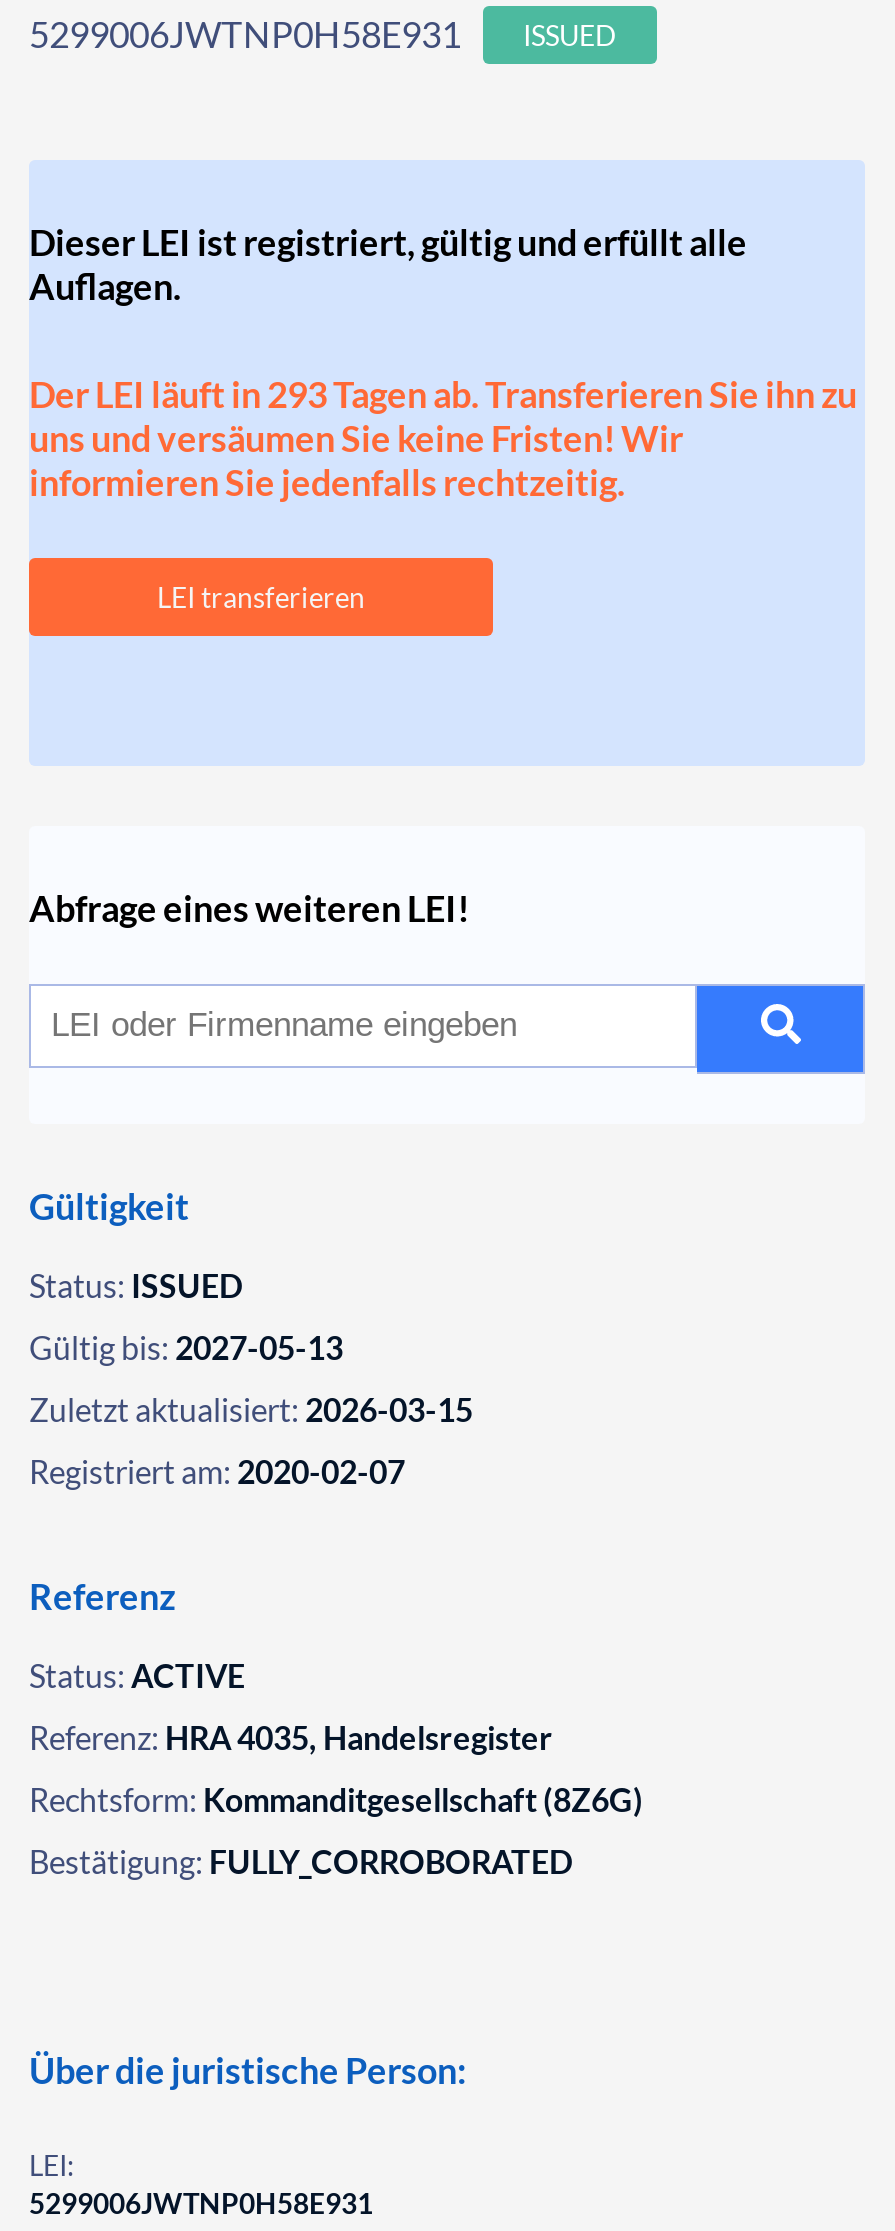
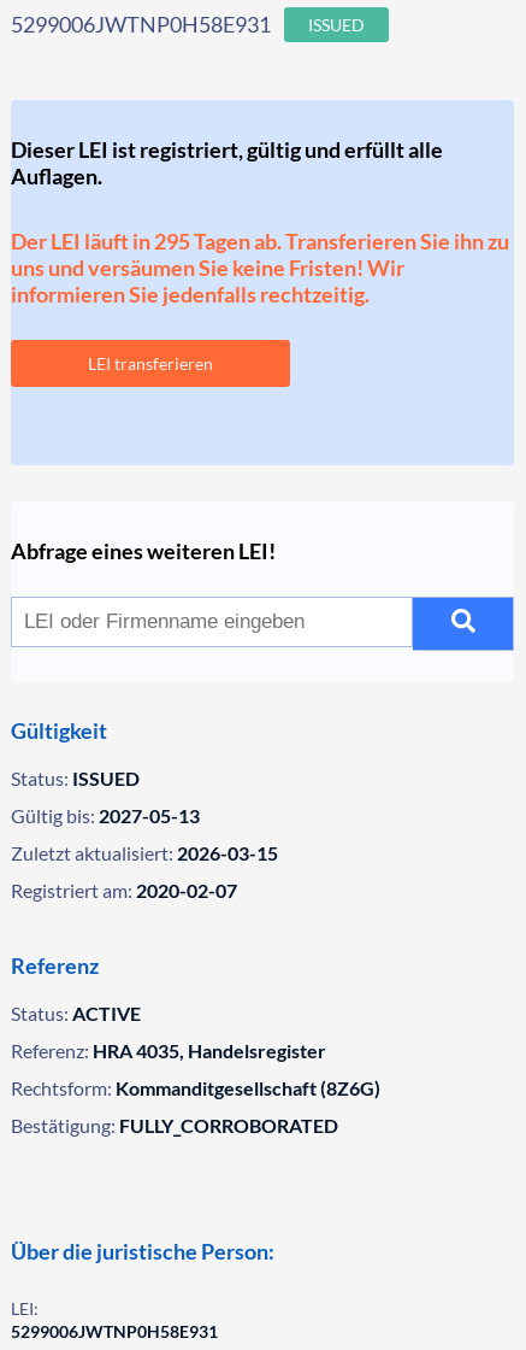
- Der LEI läuft in 293 Tagen ab. Transferieren Sie ihn zu
+ Der LEI läuft in 295 Tagen ab. Transferieren Sie ihn zu
